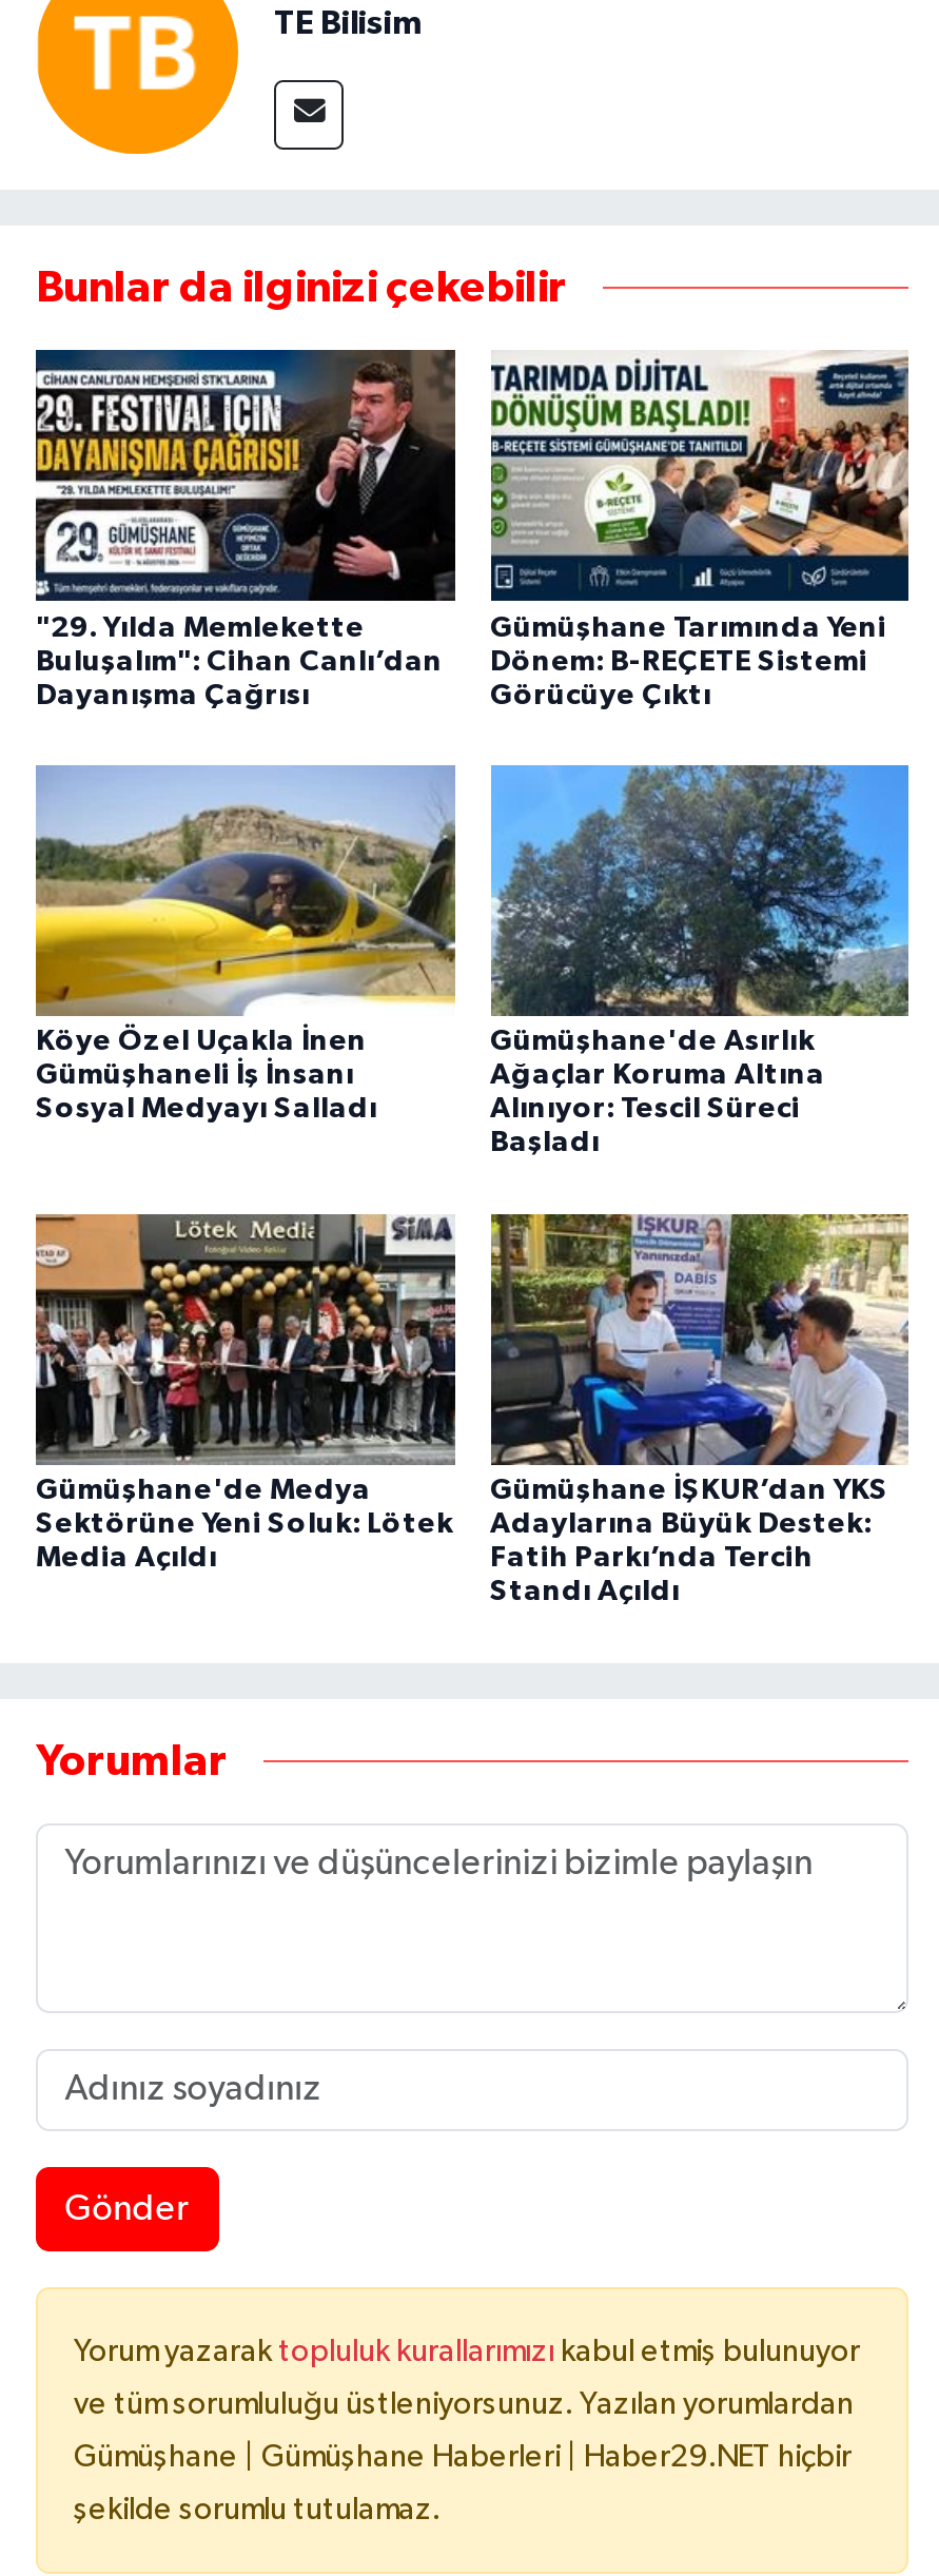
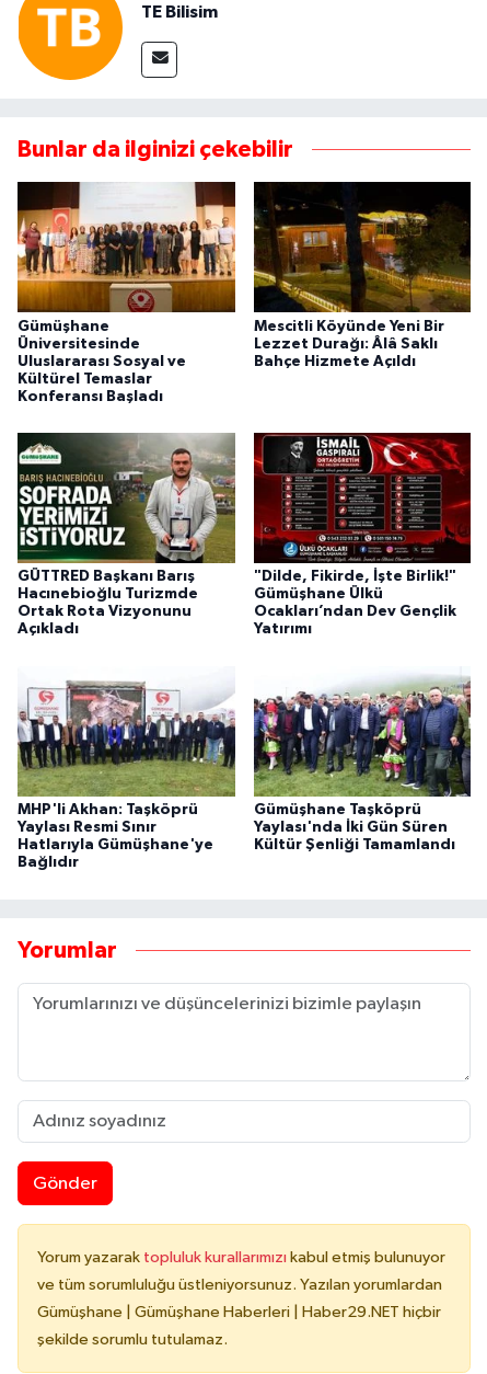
- [image]
- "29. Yılda Memlekette
- Buluşalım": Cihan Canlı’dan
- Dayanışma Çağrısı
+ [image]
+ Gümüşhane
+ Üniversitesinde
+ Uluslararası Sosyal ve
+ Kültürel Temaslar
+ Konferansı Başladı

- [image]
- Gümüşhane Tarımında Yeni
- Dönem: B-REÇETE Sistemi
- Görücüye Çıktı
+ [image]
+ Mescitli Köyünde Yeni Bir
+ Lezzet Durağı: Âlâ Saklı
+ Bahçe Hizmete Açıldı

- [image]
- Köye Özel Uçakla İnen
- Gümüşhaneli İş İnsanı
- Sosyal Medyayı Salladı
+ [image]
+ GÜTTRED Başkanı Barış
+ Hacınebioğlu Turizmde
+ Ortak Rota Vizyonunu
+ Açıkladı

- [image]
- Gümüşhane'de Asırlık
- Ağaçlar Koruma Altına
- Alınıyor: Tescil Süreci
- Başladı
+ [image]
+ "Dilde, Fikirde, İşte Birlik!"
+ Gümüşhane Ülkü
+ Ocakları’ndan Dev Gençlik
+ Yatırımı

- [image]
- Gümüşhane'de Medya
- Sektörüne Yeni Soluk: Lötek
- Media Açıldı
+ [image]
+ MHP'li Akhan: Taşköprü
+ Yaylası Resmi Sınır
+ Hatlarıyla Gümüşhane'ye
+ Bağlıdır

- [image]
- Gümüşhane İŞKUR’dan YKS
- Adaylarına Büyük Destek:
- Fatih Parkı’nda Tercih
- Standı Açıldı
+ [image]
+ Gümüşhane Taşköprü
+ Yaylası'nda İki Gün Süren
+ Kültür Şenliği Tamamlandı
